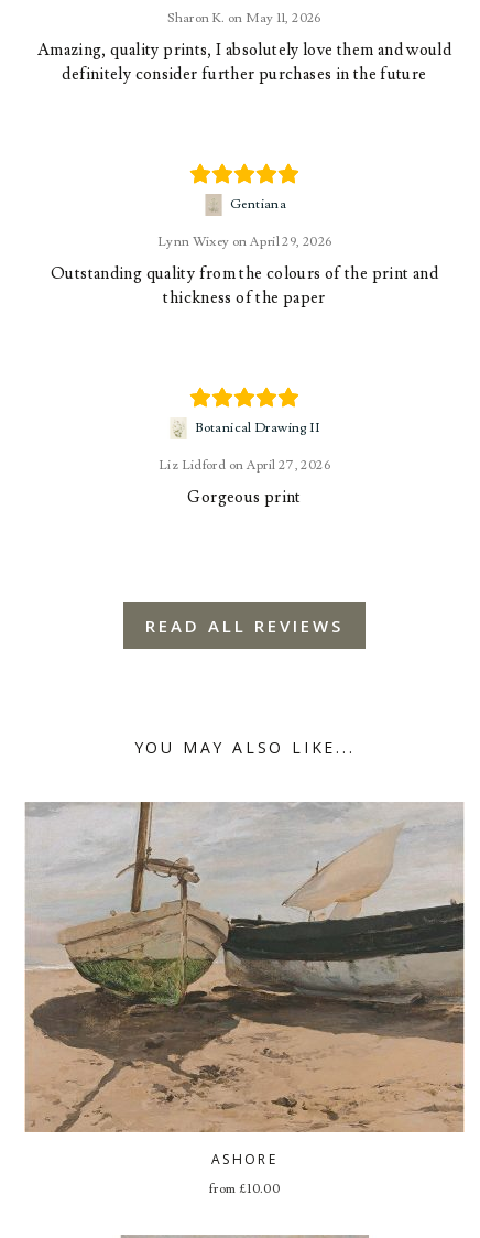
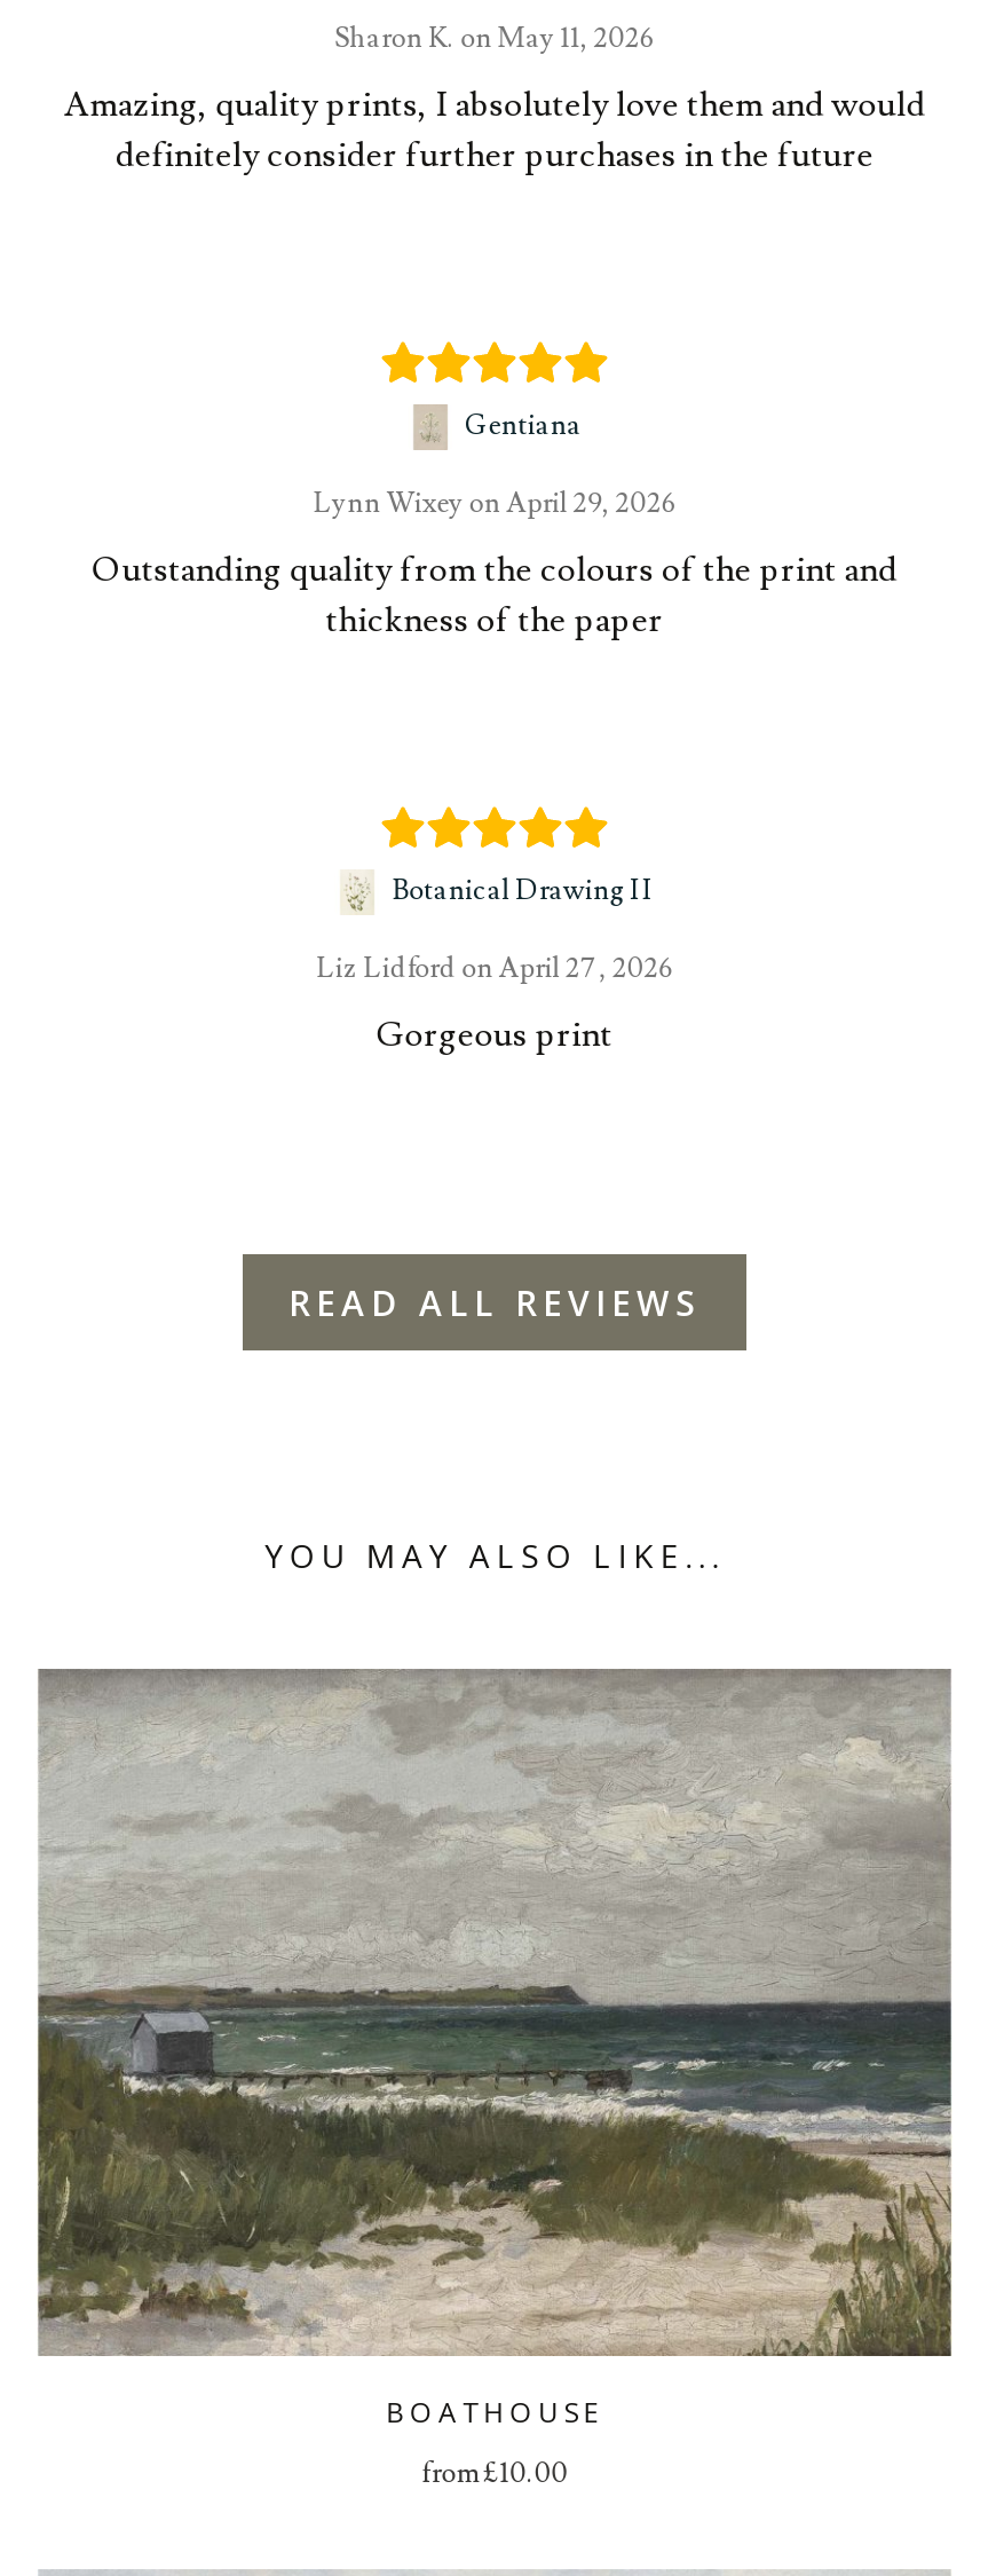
- [image]
- ASHORE
+ [image]
+ BOATHOUSE
